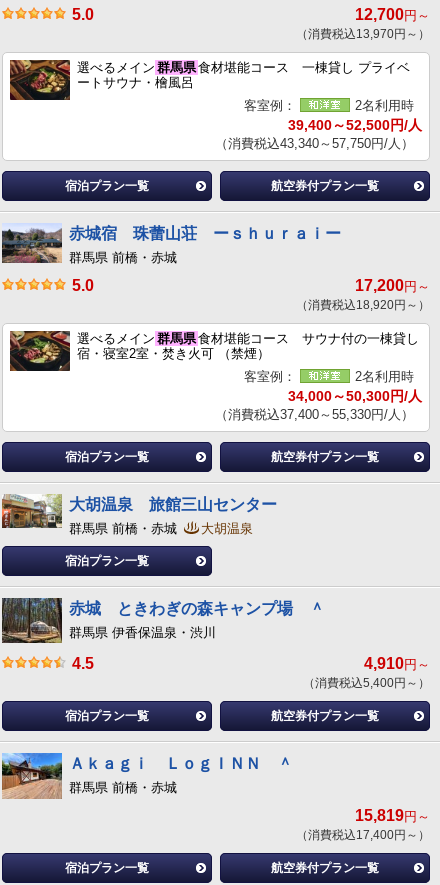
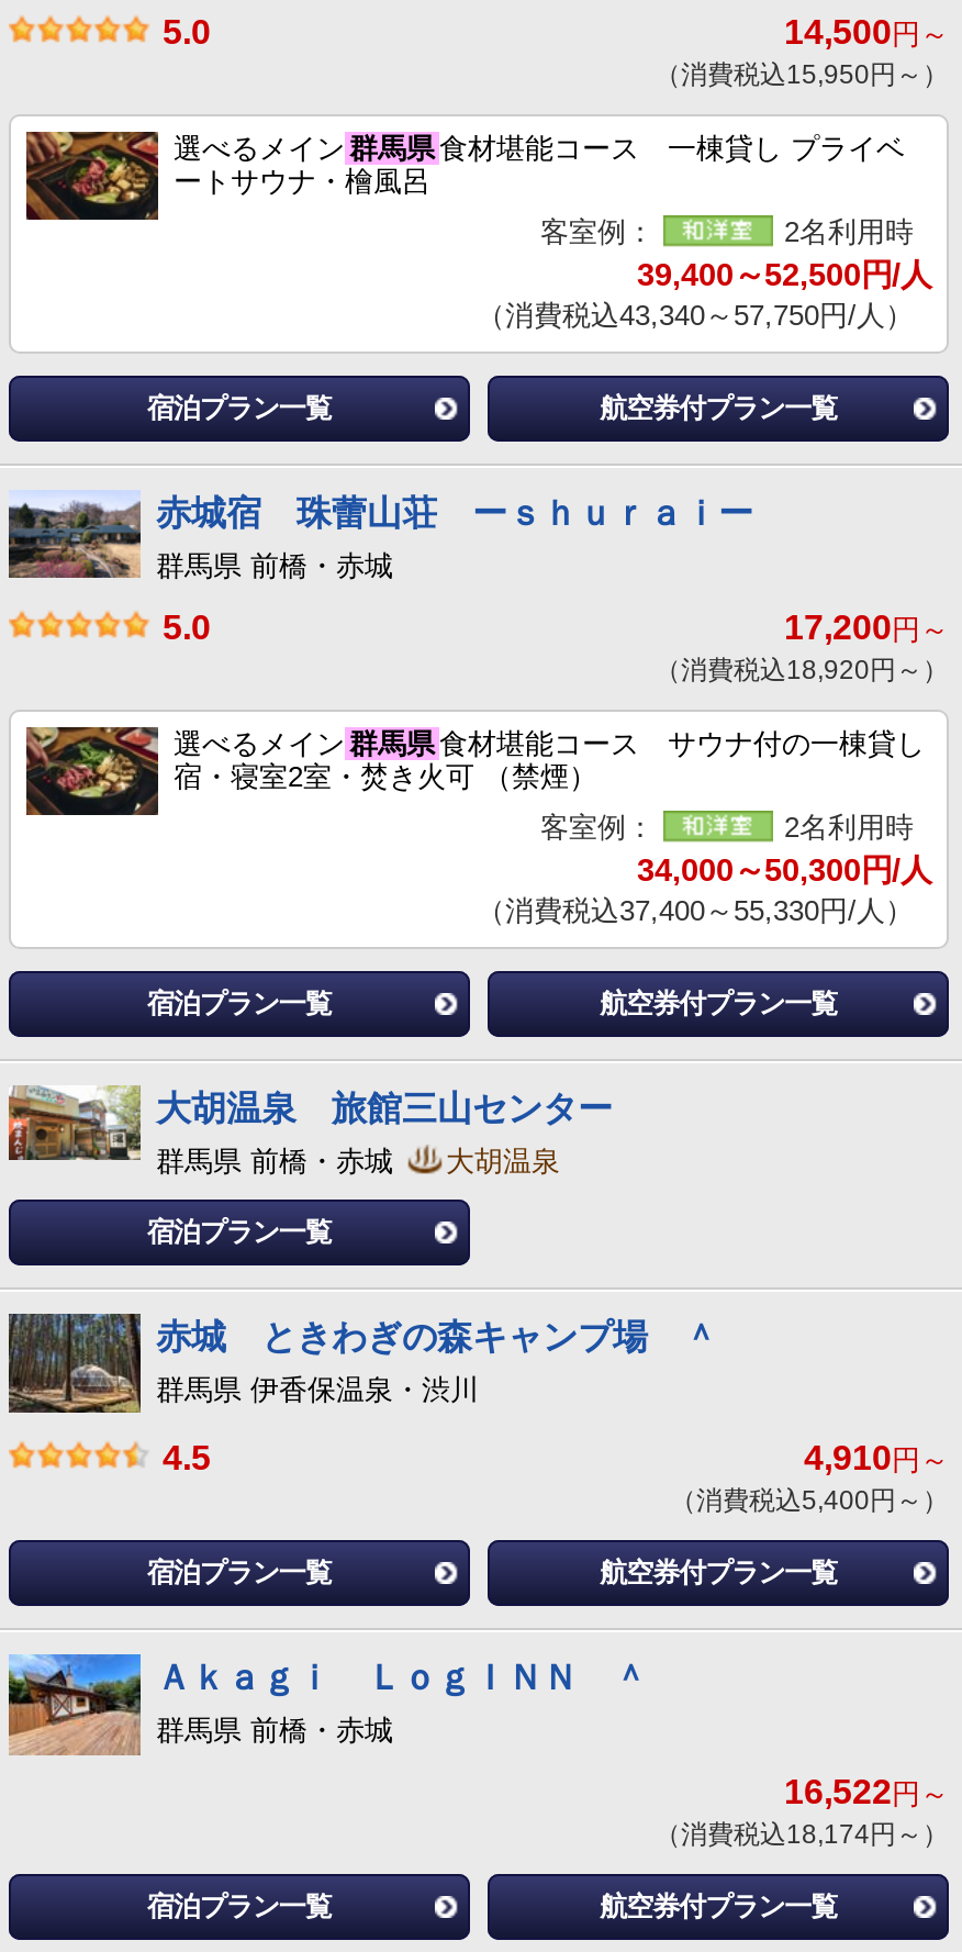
- 12,700円～
+ 14,500円～

- （消費税込13,970円～）
+ （消費税込15,950円～）

- 15,819円～
+ 16,522円～

- （消費税込17,400円～）
+ （消費税込18,174円～）
